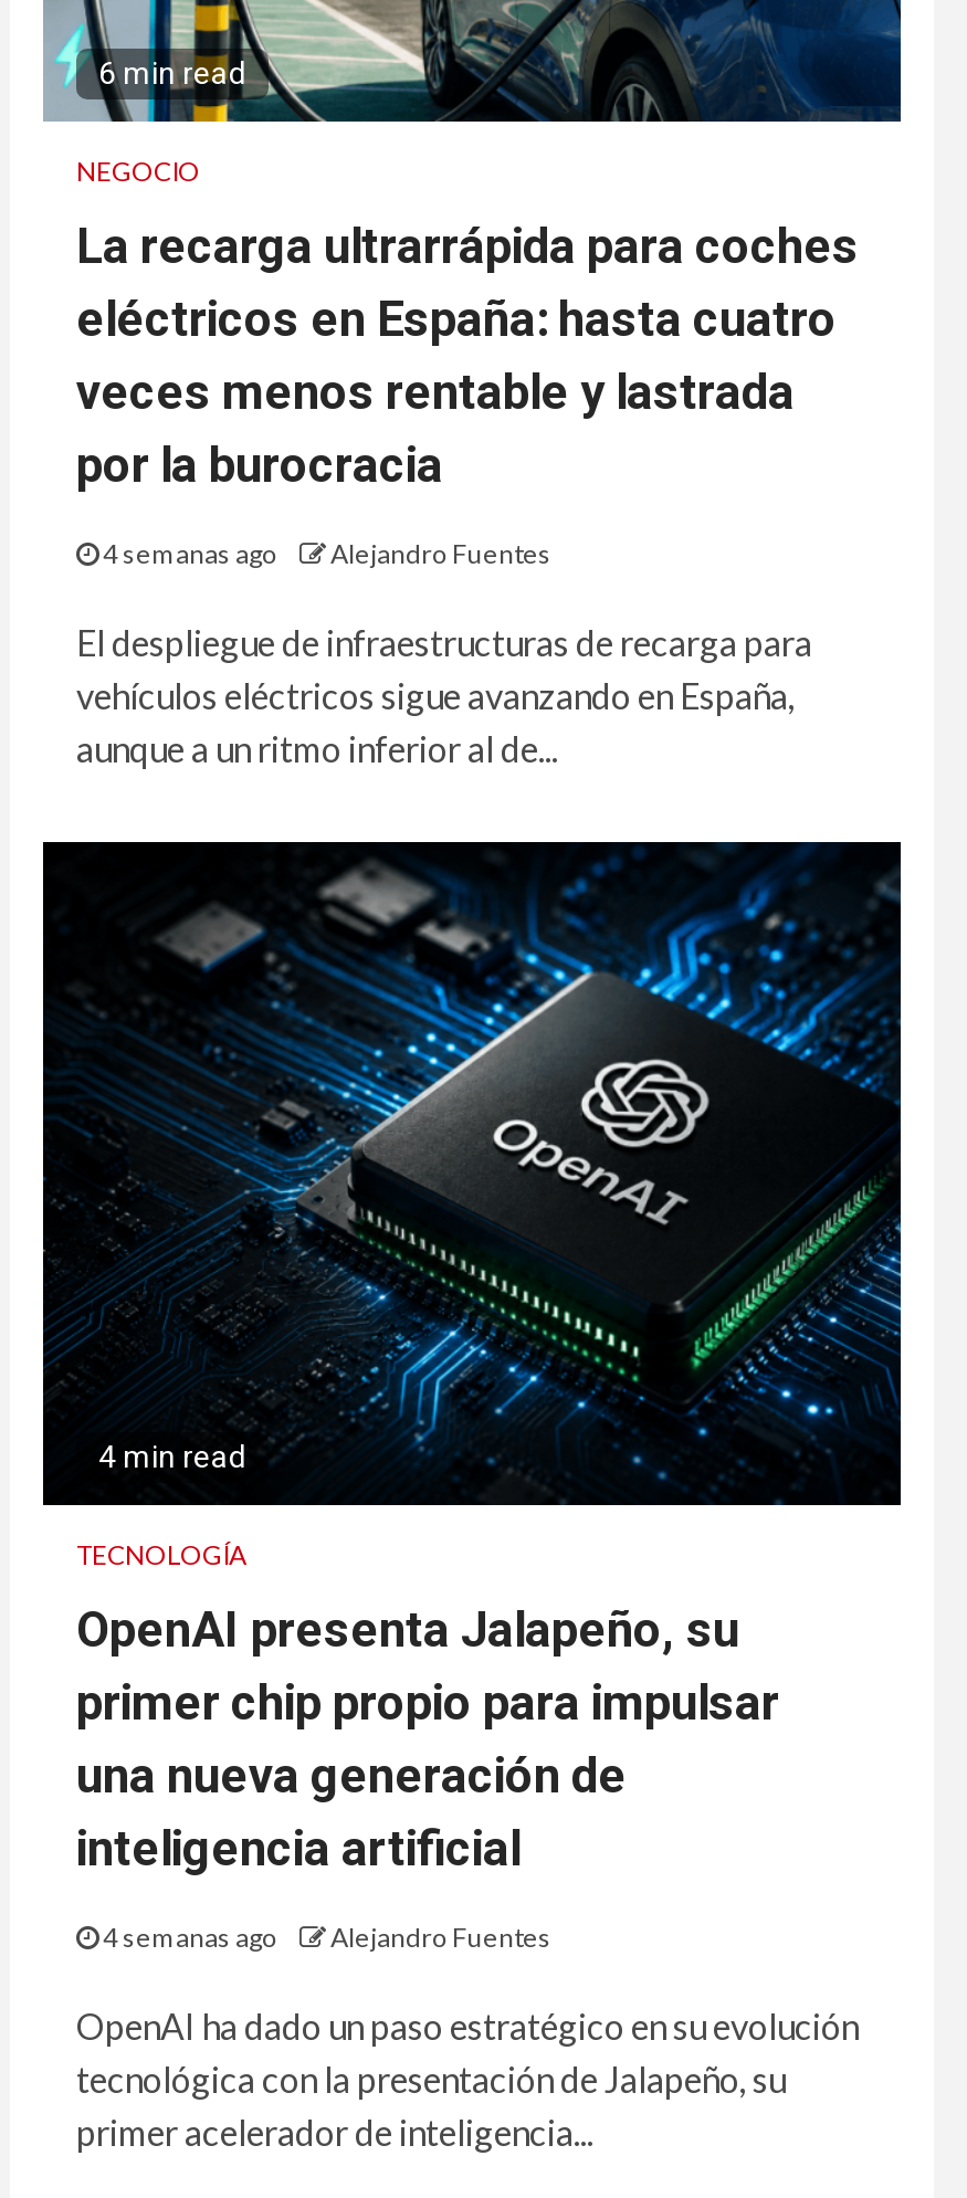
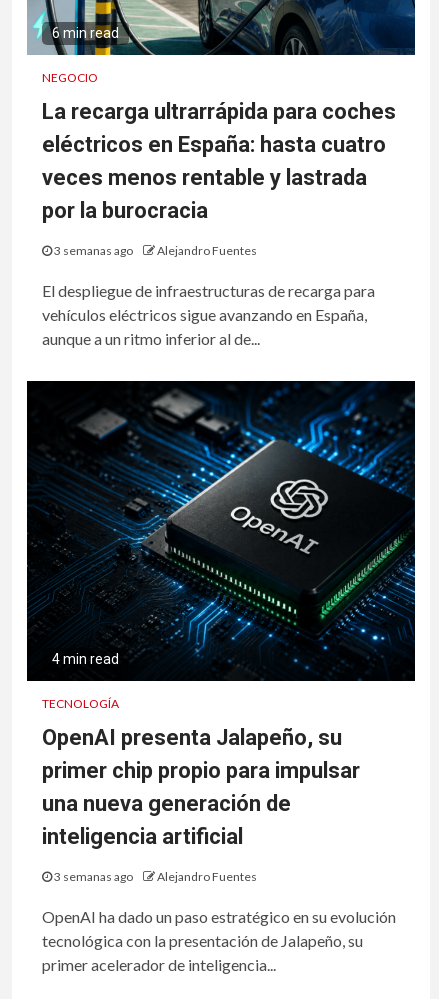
- 4 semanas ago Alejandro Fuentes
+ 3 semanas ago Alejandro Fuentes

- 4 semanas ago Alejandro Fuentes
+ 3 semanas ago Alejandro Fuentes
